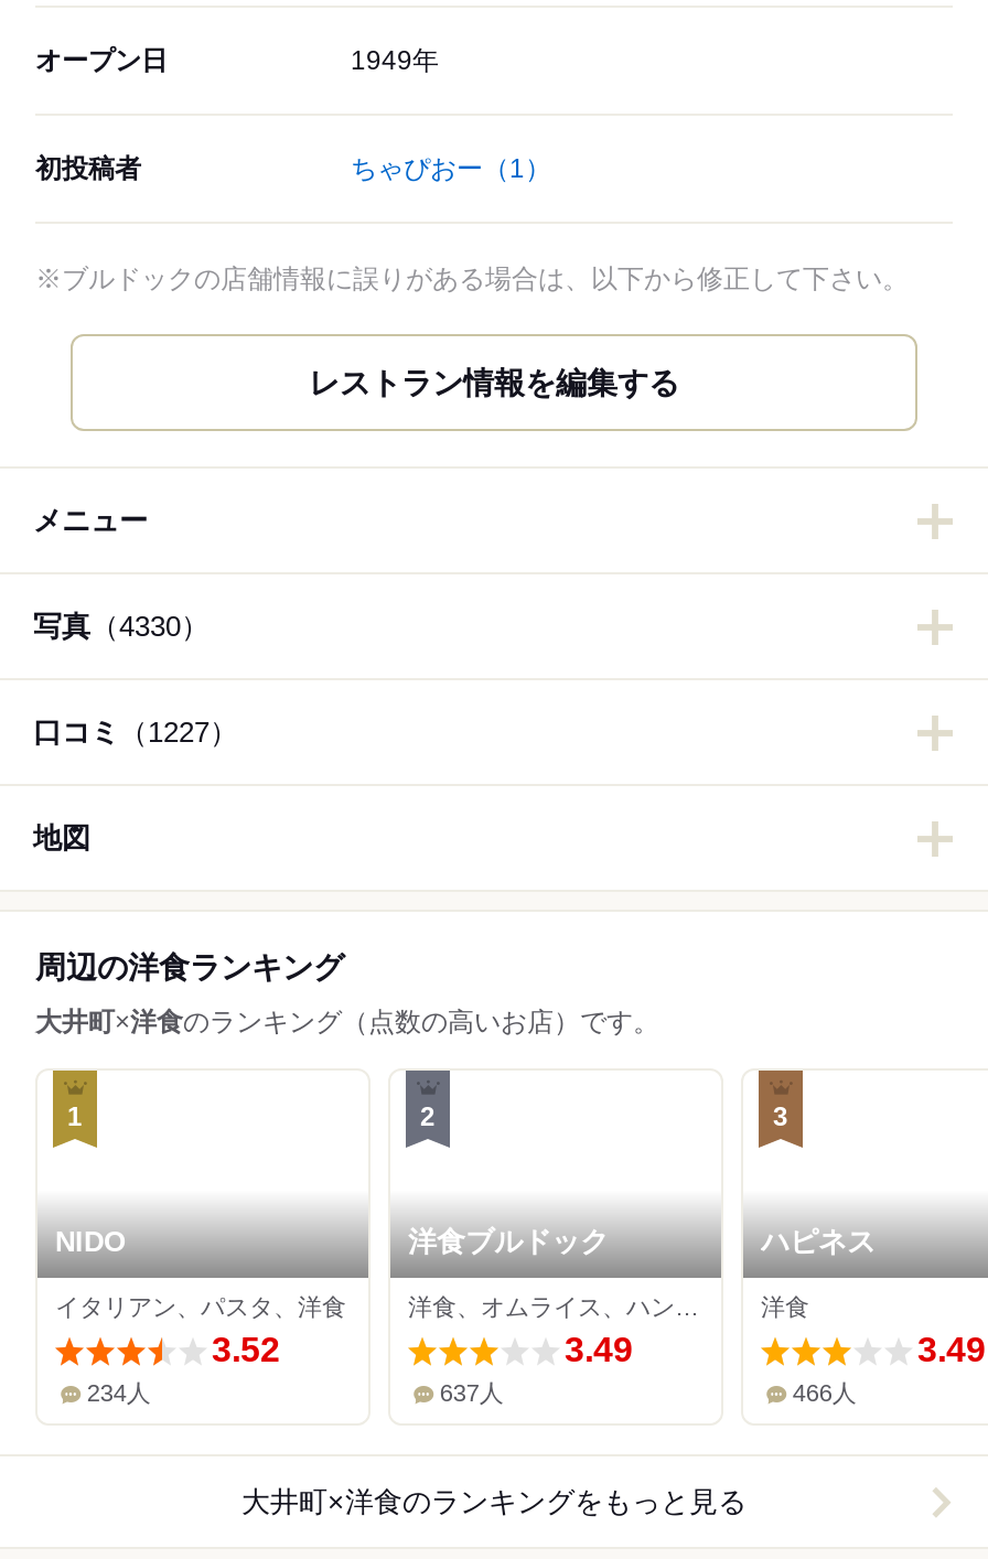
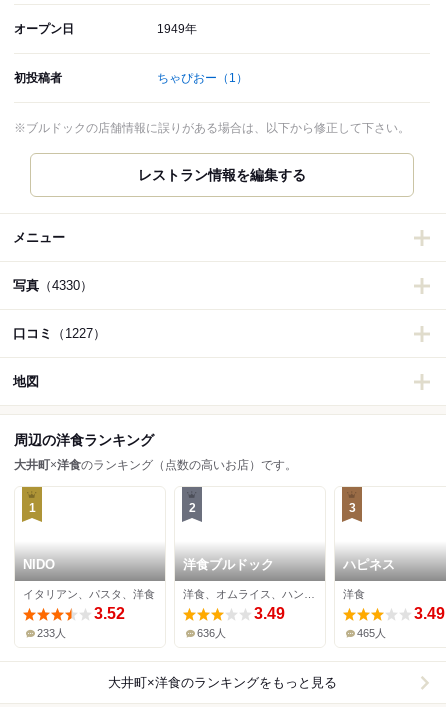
- 234人
+ 233人

- 637人
+ 636人

- 466人
+ 465人
